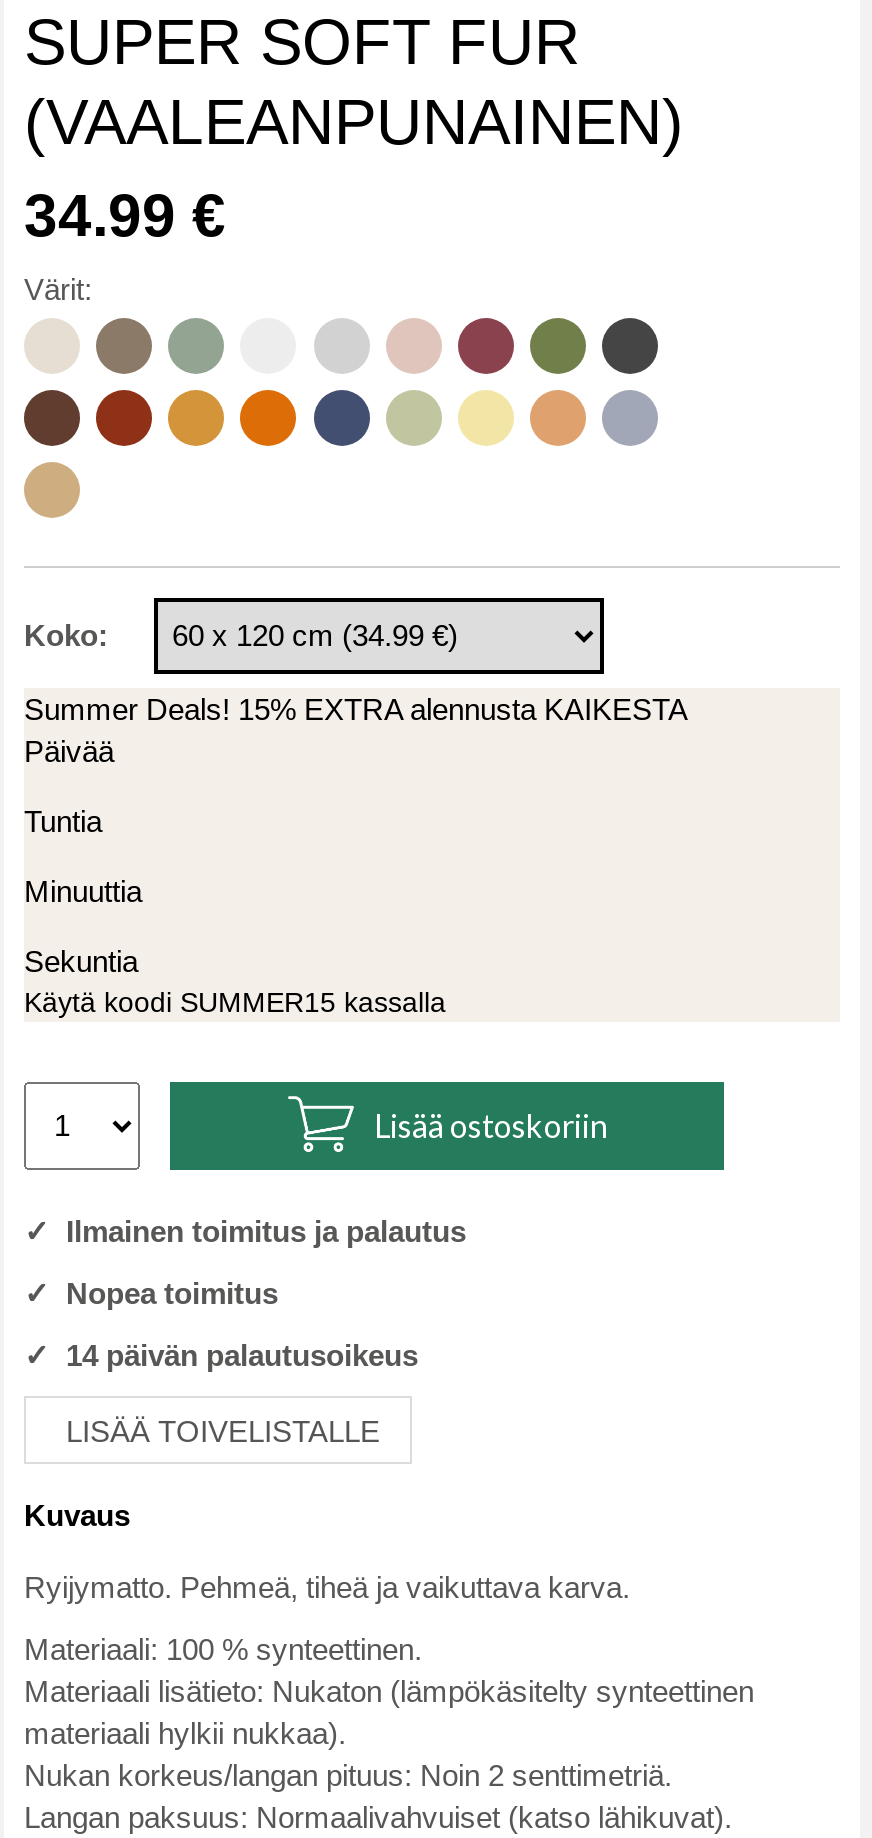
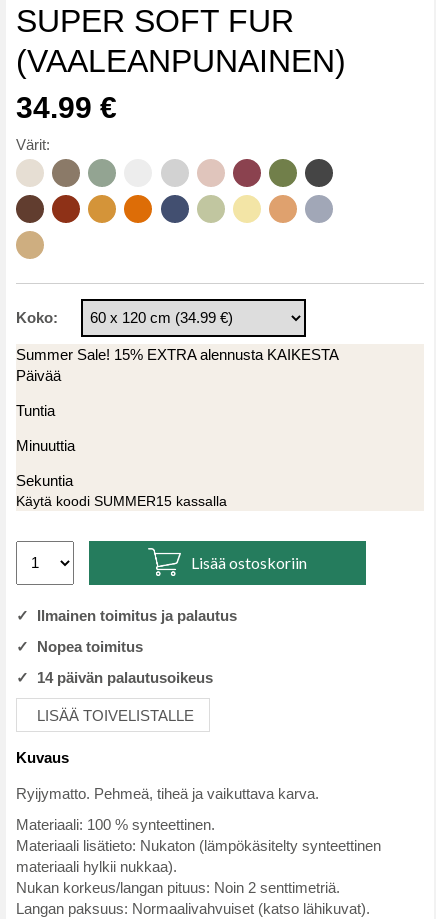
- Summer Deals! 15% EXTRA alennusta KAIKESTA
+ Summer Sale! 15% EXTRA alennusta KAIKESTA
